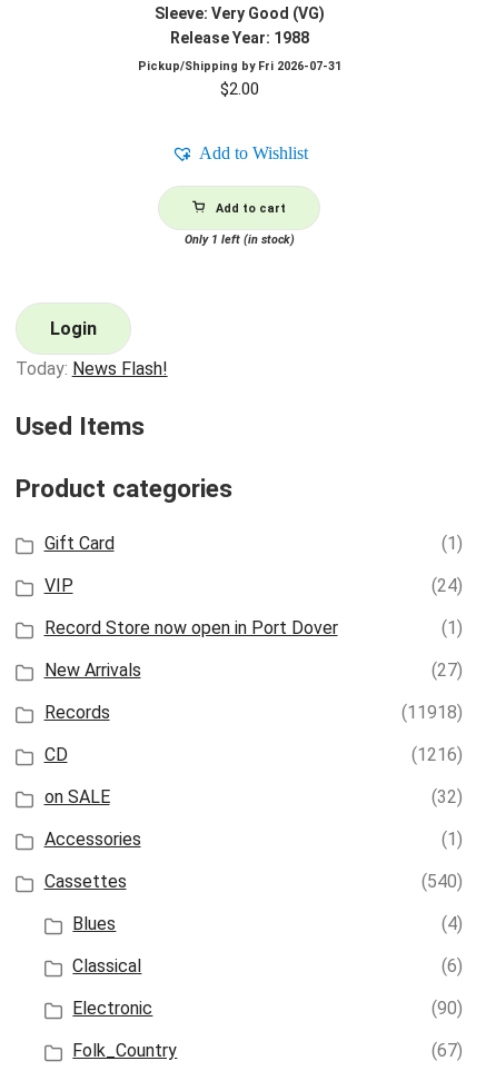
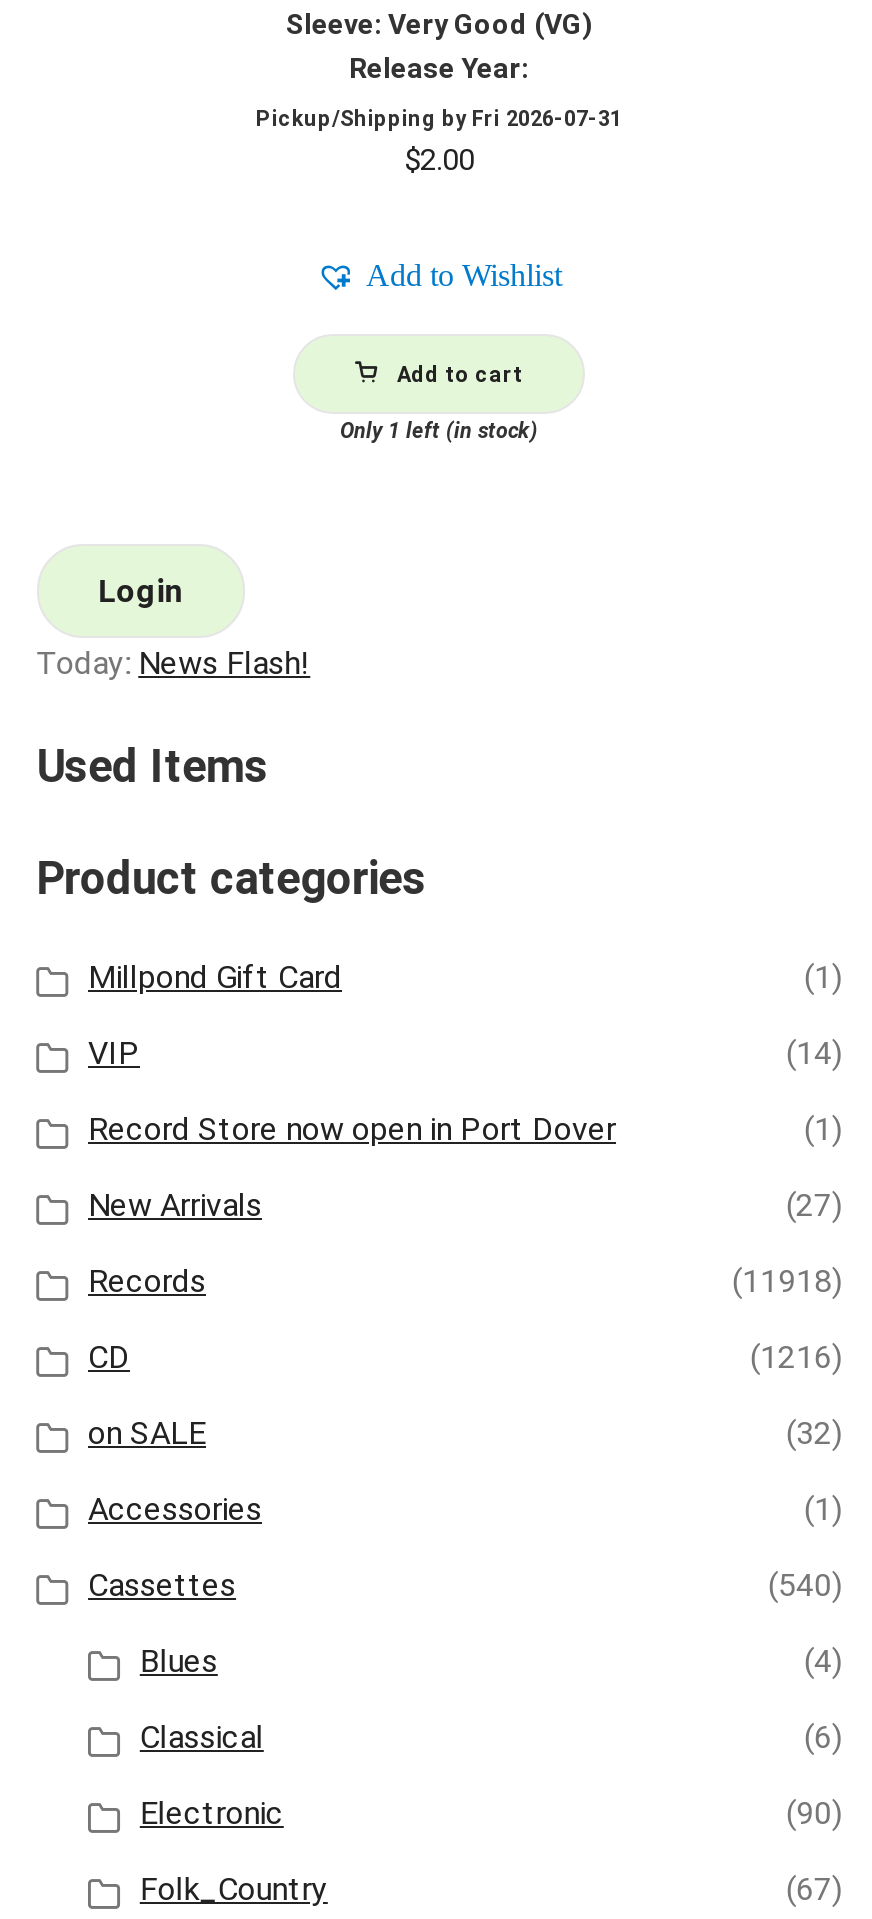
- Release Year: 1988
+ Release Year:

- Gift Card
+ Millpond Gift Card

- (24)
+ (14)
